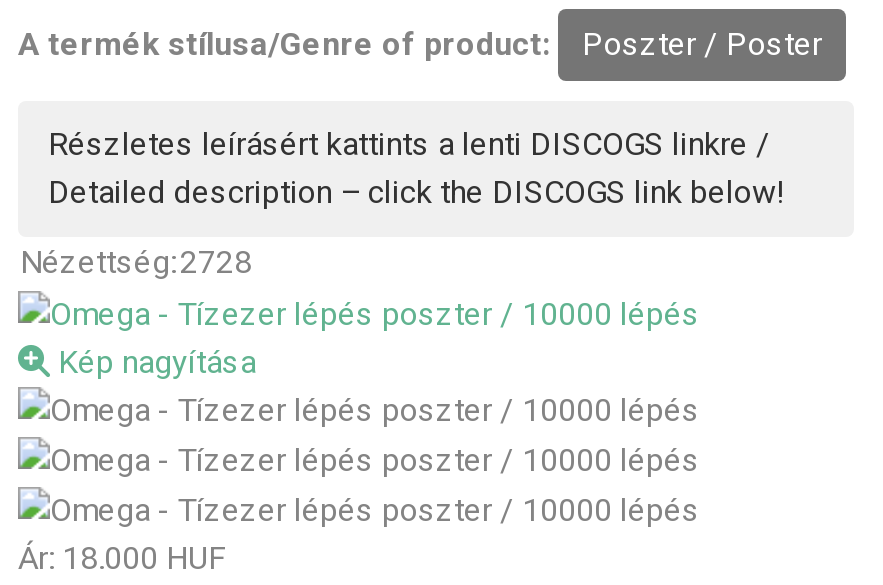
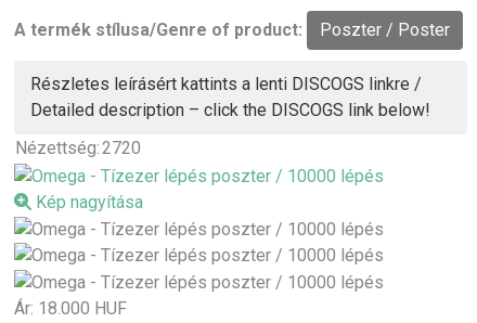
- Nézettség: 2728
+ Nézettség: 2720
